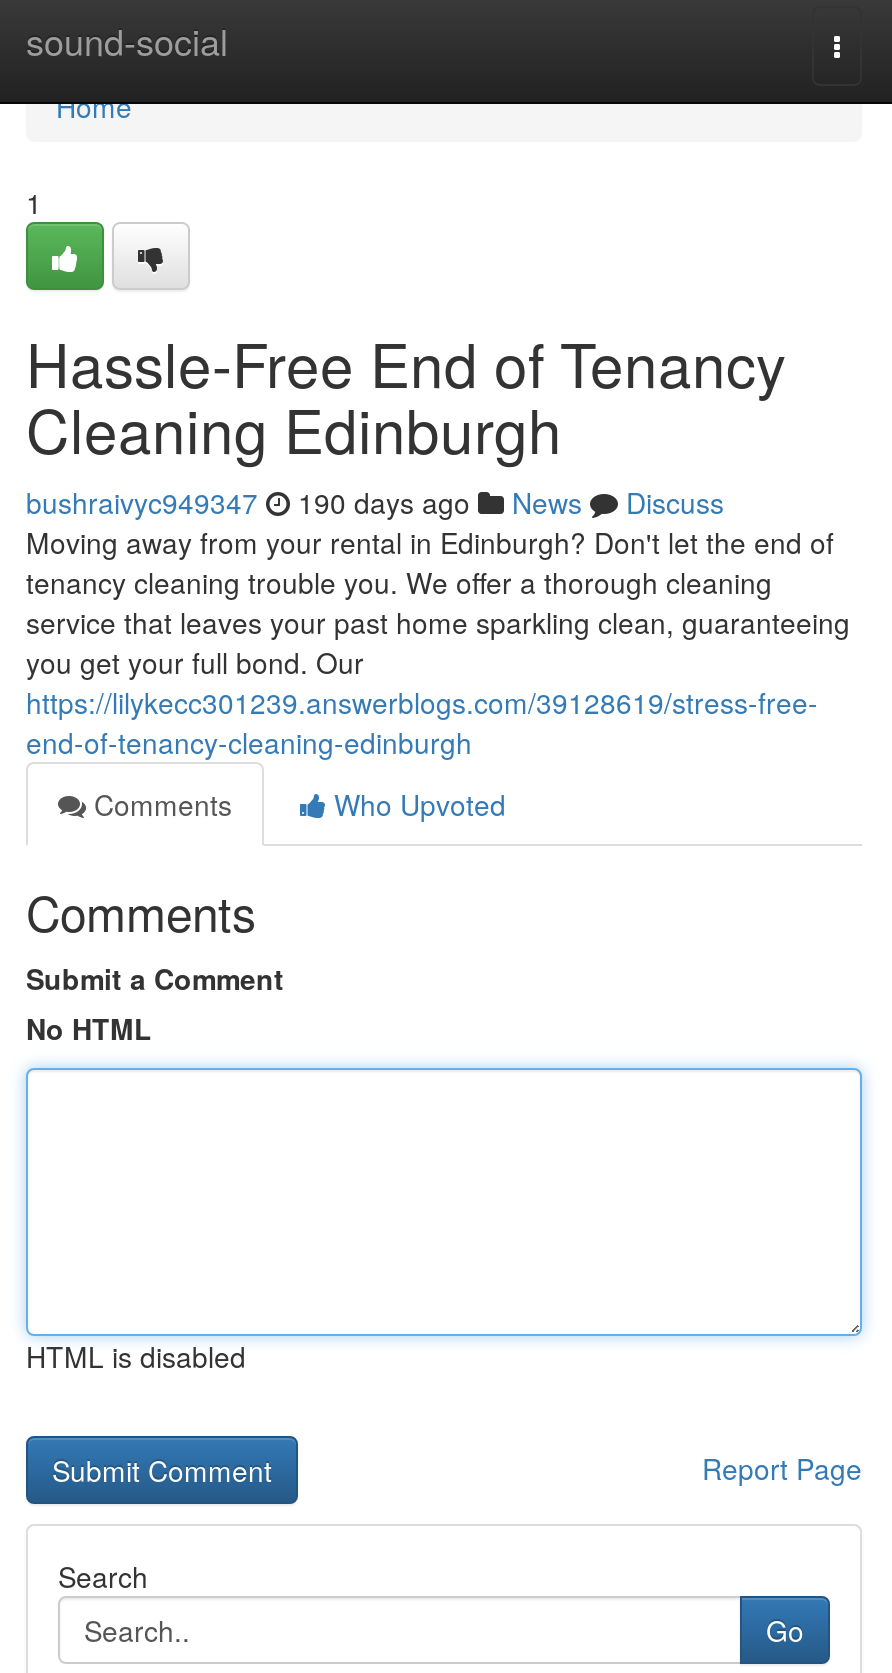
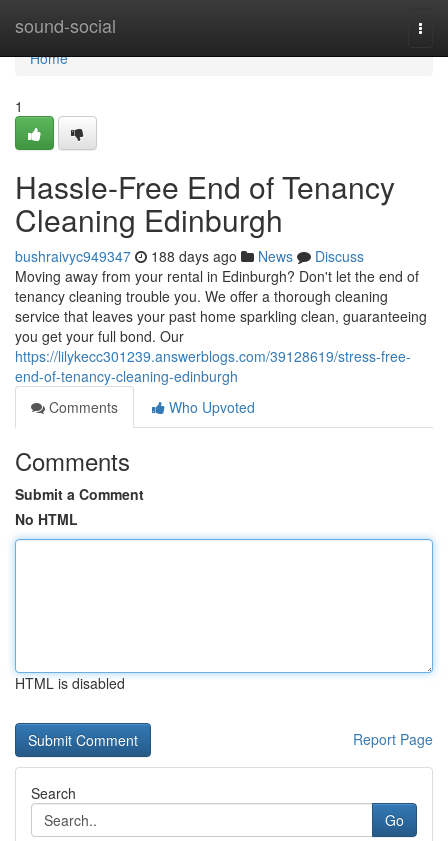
- bushraivyc949347 190 days ago News Discuss
+ bushraivyc949347 188 days ago News Discuss
